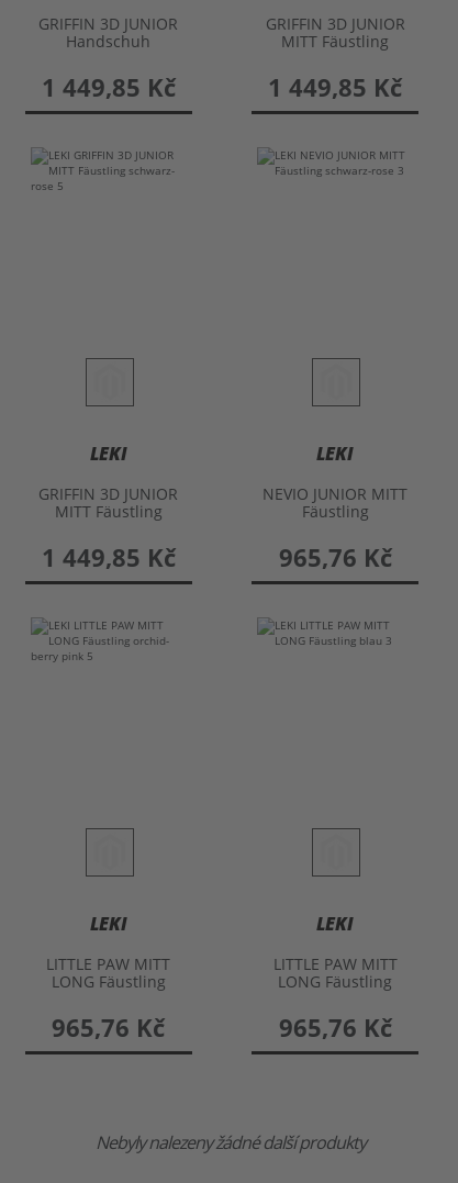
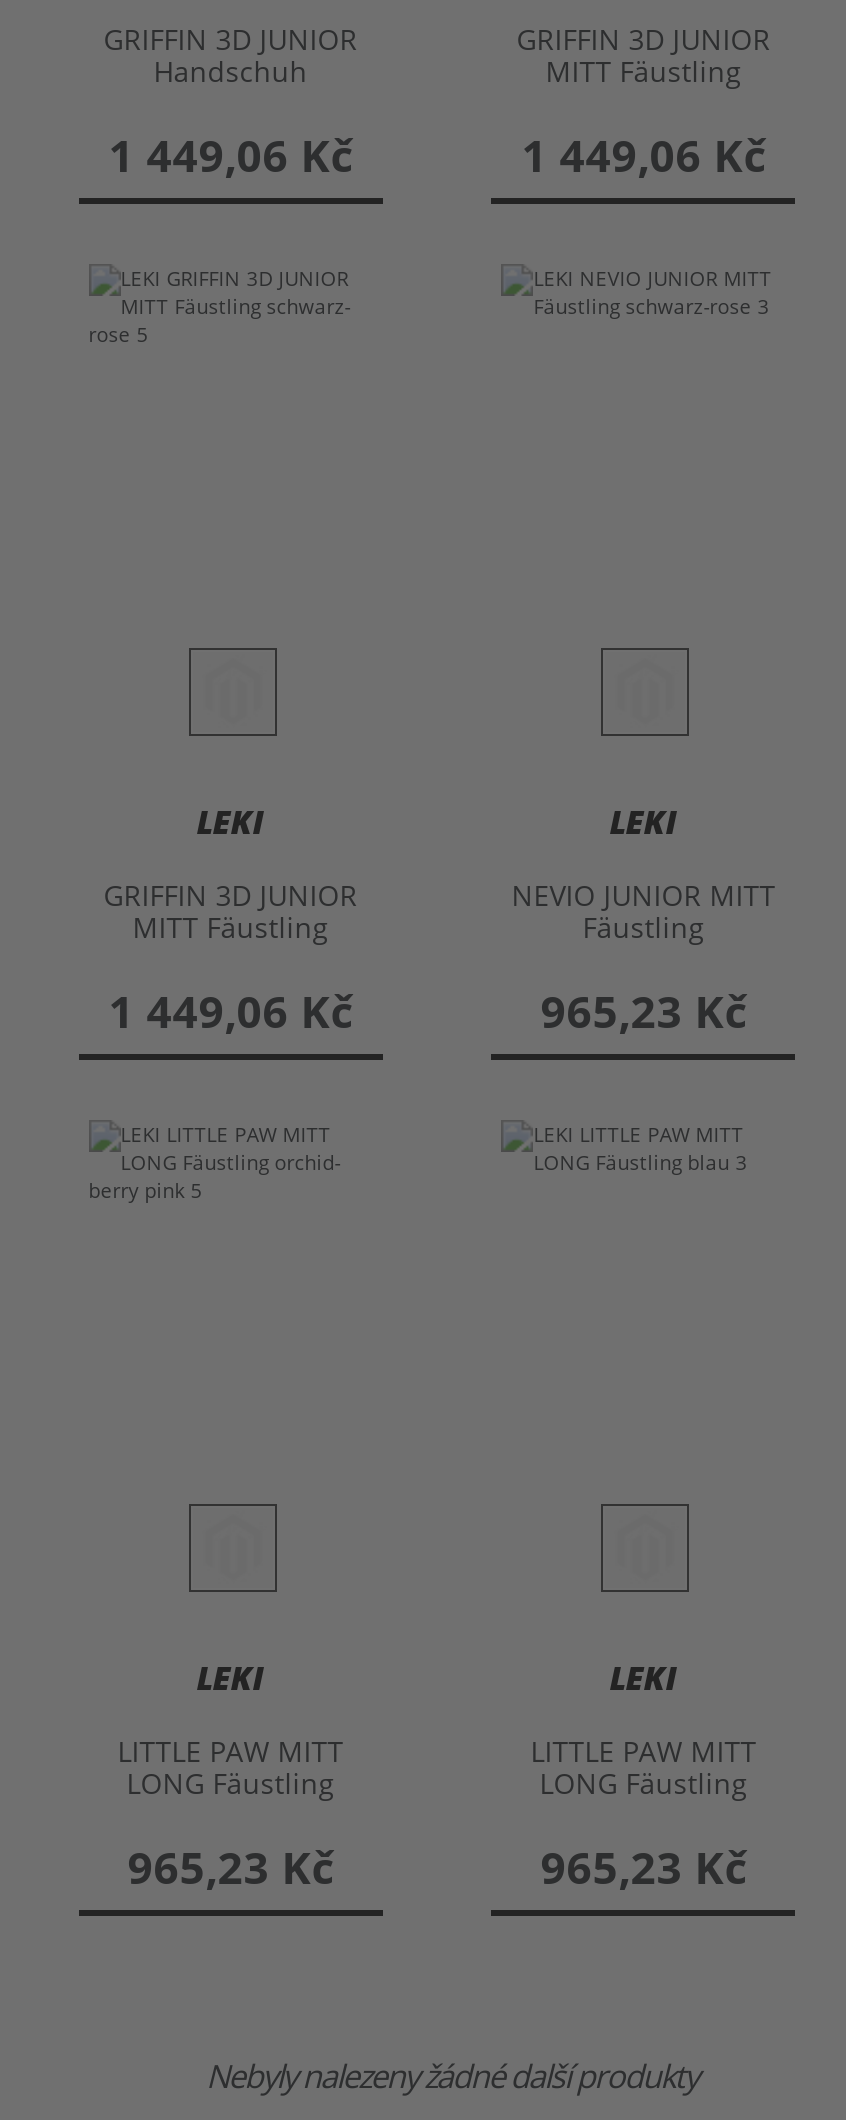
- 1 449,85 Kč
+ 1 449,06 Kč

- 1 449,85 Kč
+ 1 449,06 Kč

- 1 449,85 Kč
+ 1 449,06 Kč

- 965,76 Kč
+ 965,23 Kč

- 965,76 Kč
+ 965,23 Kč

- 965,76 Kč
+ 965,23 Kč
